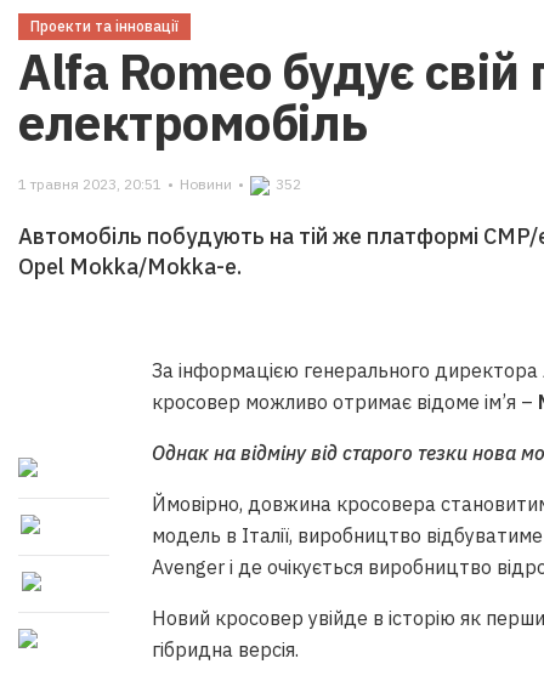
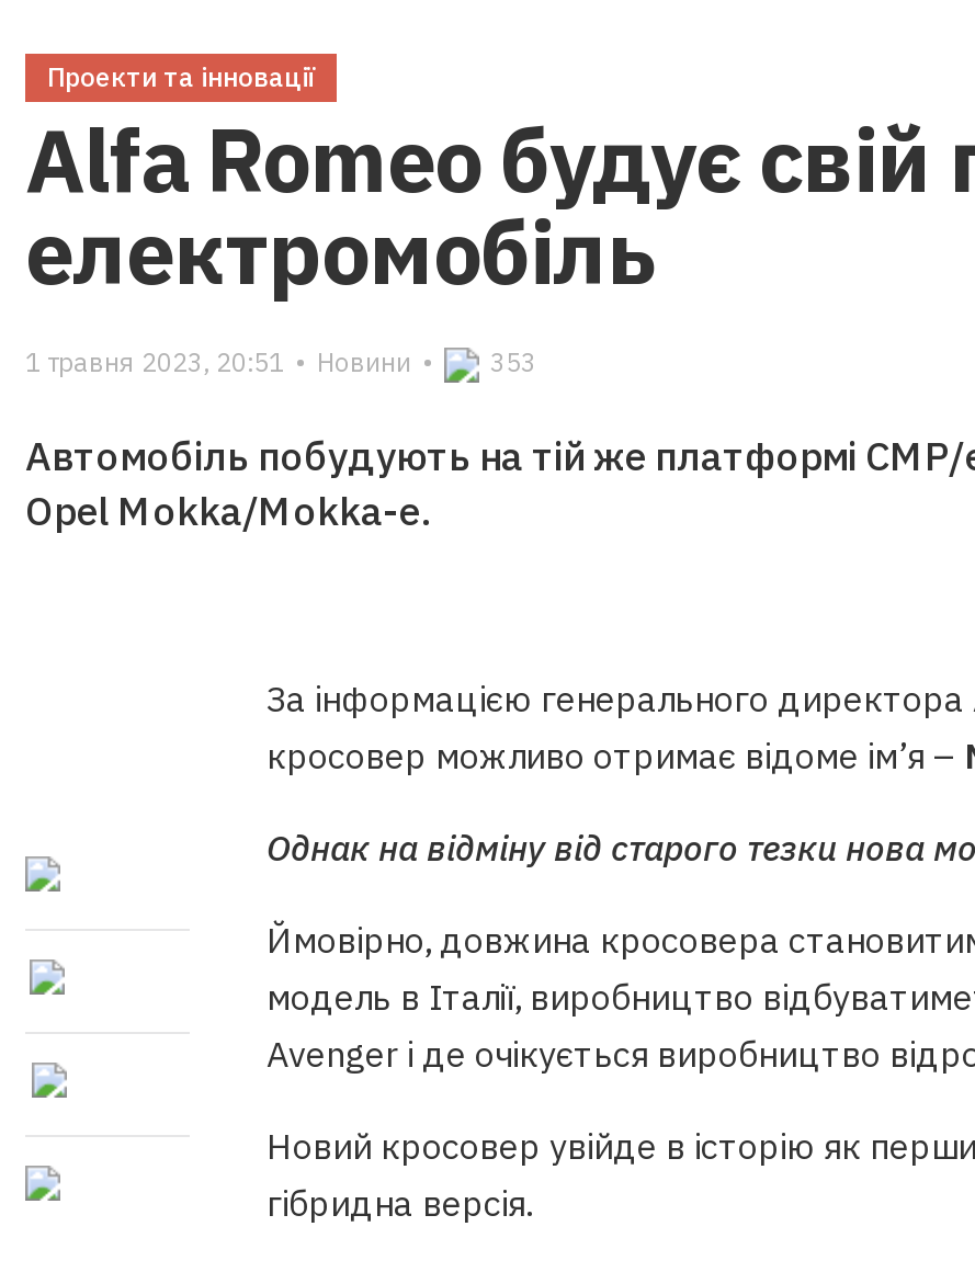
- 1 травня 2023, 20:51 • Новини • 352
+ 1 травня 2023, 20:51 • Новини • 353
